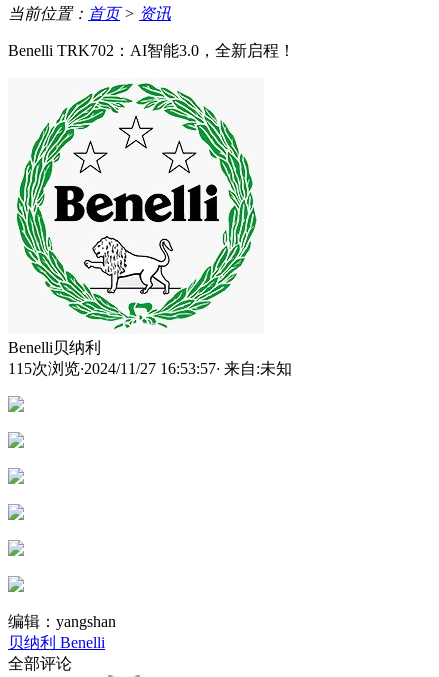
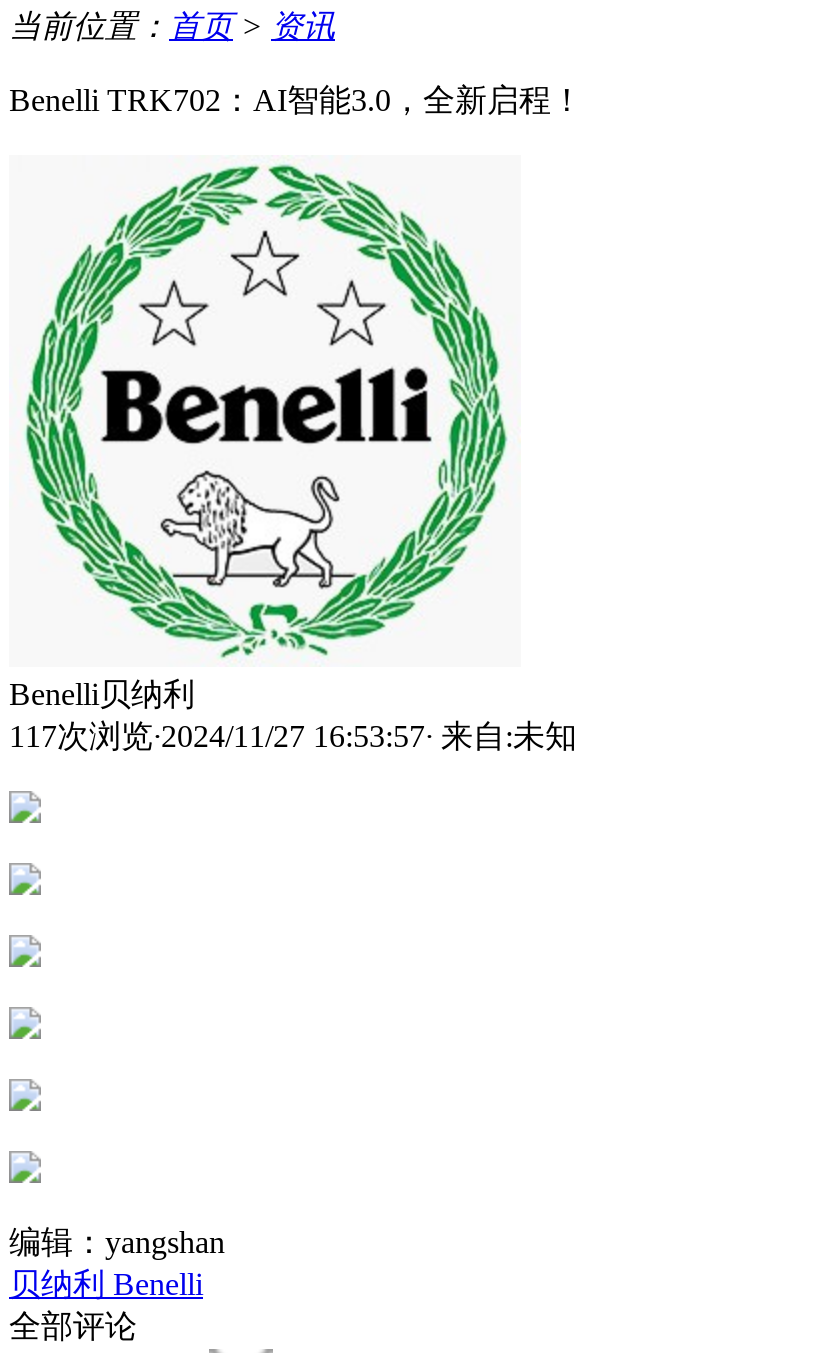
- 115次浏览·2024/11/27 16:53:57 ·来自:未知
+ 117次浏览·2024/11/27 16:53:57 ·来自:未知
